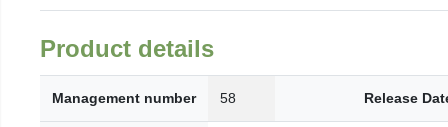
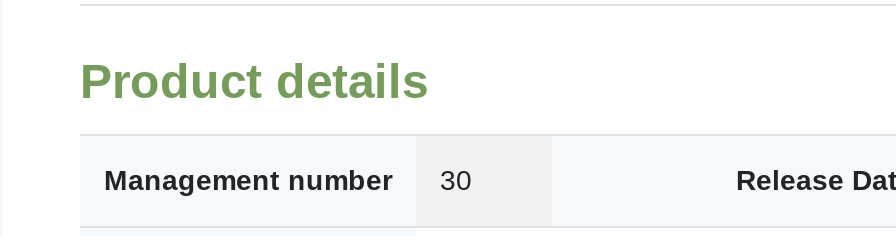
- Management number 58
+ Management number 30
